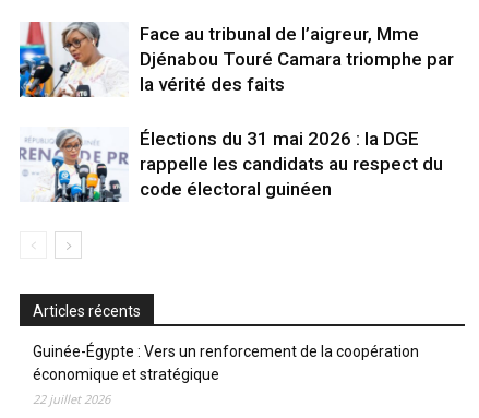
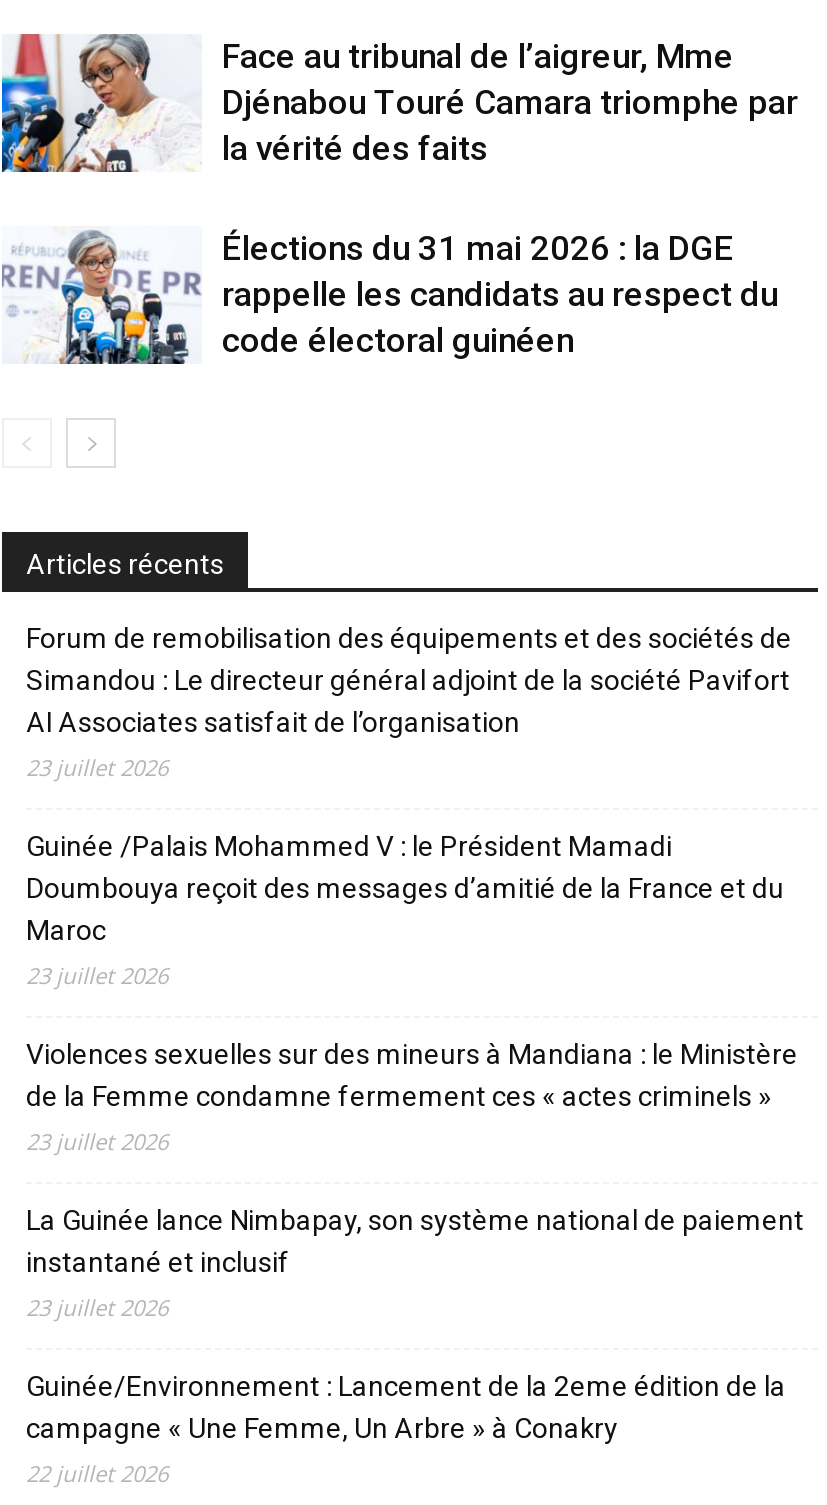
- Guinée-Égypte : Vers un renforcement de la coopération
- économique et stratégique
+ Forum de remobilisation des équipements et des sociétés de
+ Simandou : Le directeur général adjoint de la société Pavifort
+ AI Associates satisfait de l’organisation
+ 23 juillet 2026
+ Guinée /Palais Mohammed V : le Président Mamadi
+ Doumbouya reçoit des messages d’amitié de la France et du
+ Maroc
+ 23 juillet 2026
+ Violences sexuelles sur des mineurs à Mandiana : le Ministère
+ de la Femme condamne fermement ces « actes criminels »
+ 23 juillet 2026
+ La Guinée lance Nimbapay, son système national de paiement
+ instantané et inclusif
+ 23 juillet 2026
+ Guinée/Environnement : Lancement de la 2eme édition de la
+ campagne « Une Femme, Un Arbre » à Conakry
